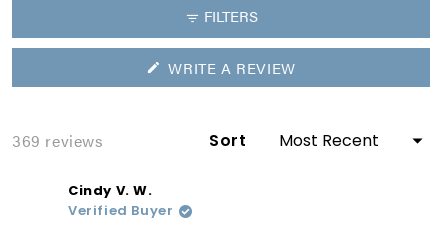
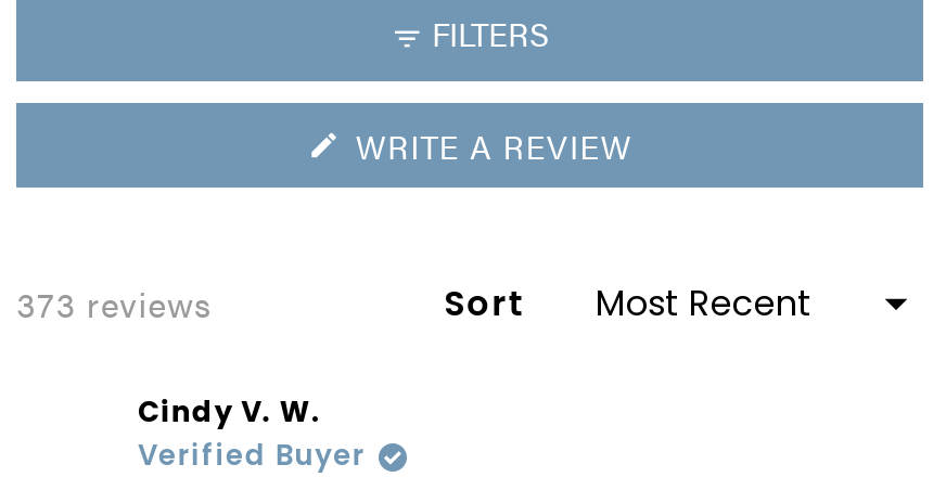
- 369 reviews
+ 373 reviews
